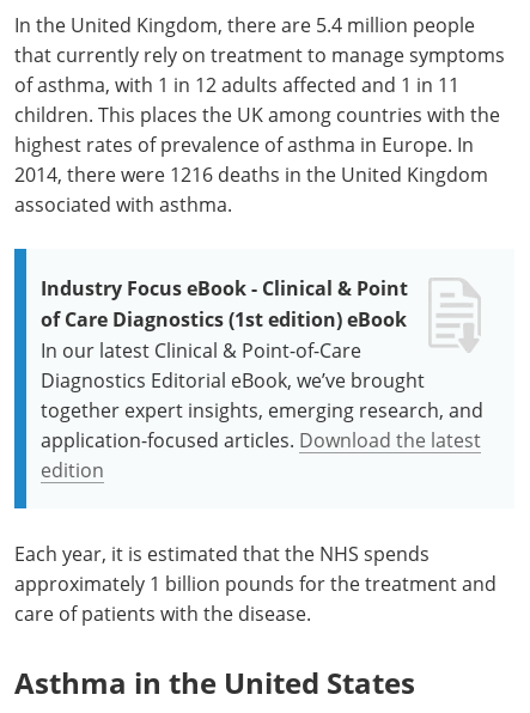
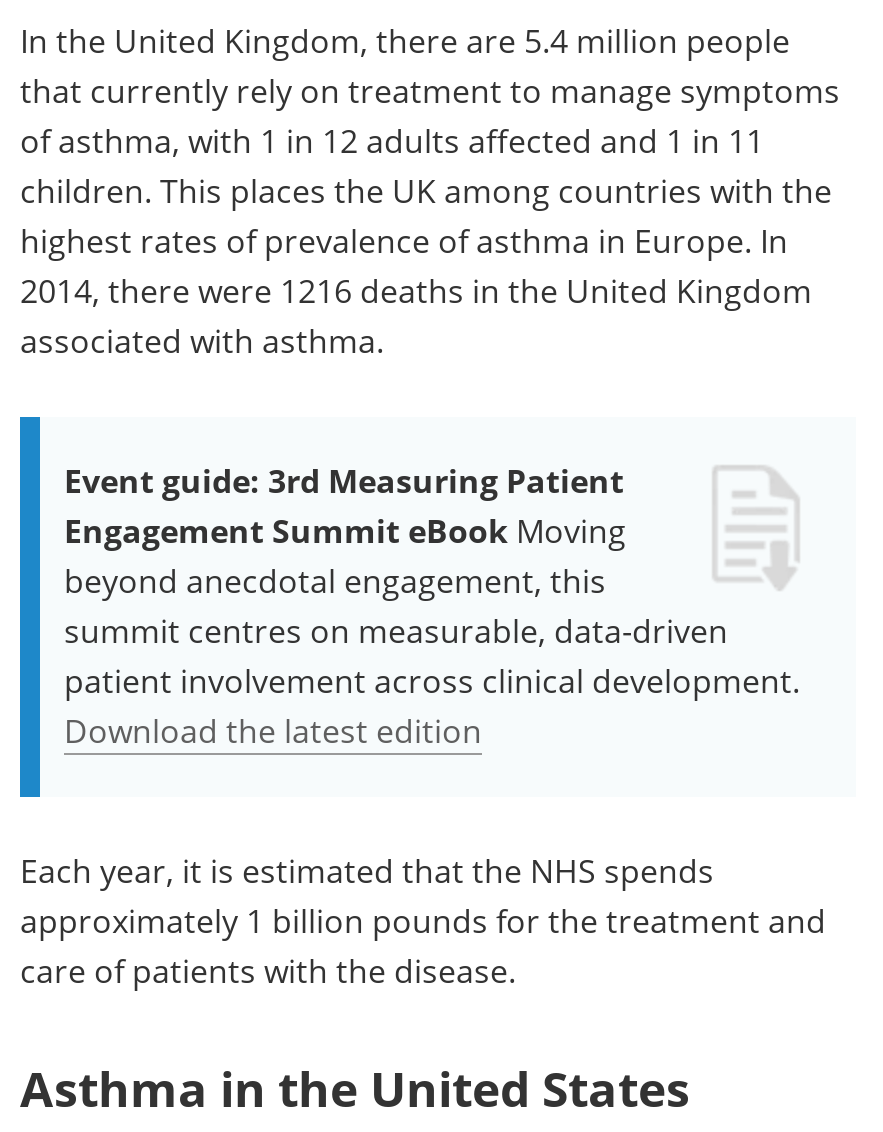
- Industry Focus eBook - Clinical & Point
- of Care Diagnostics (1st edition) eBook
- In our latest Clinical & Point-of-Care
- Diagnostics Editorial eBook, we’ve brought
- together expert insights, emerging research, and
- application-focused articles. Download the latest
- edition
+ Event guide: 3rd Measuring Patient
+ Engagement Summit eBook Moving
+ beyond anecdotal engagement, this
+ summit centres on measurable, data-driven
+ patient involvement across clinical development.
+ Download the latest edition
